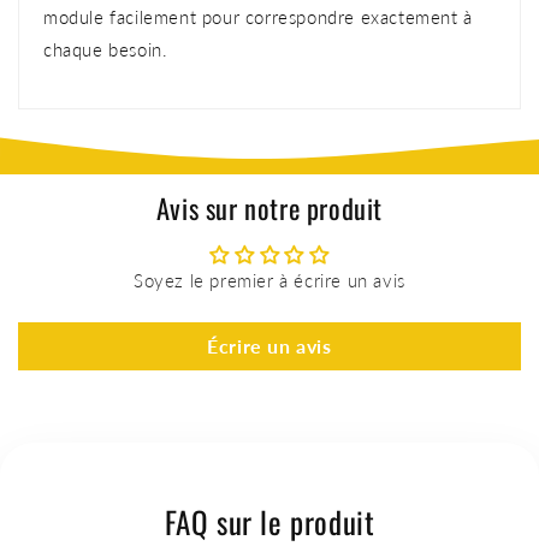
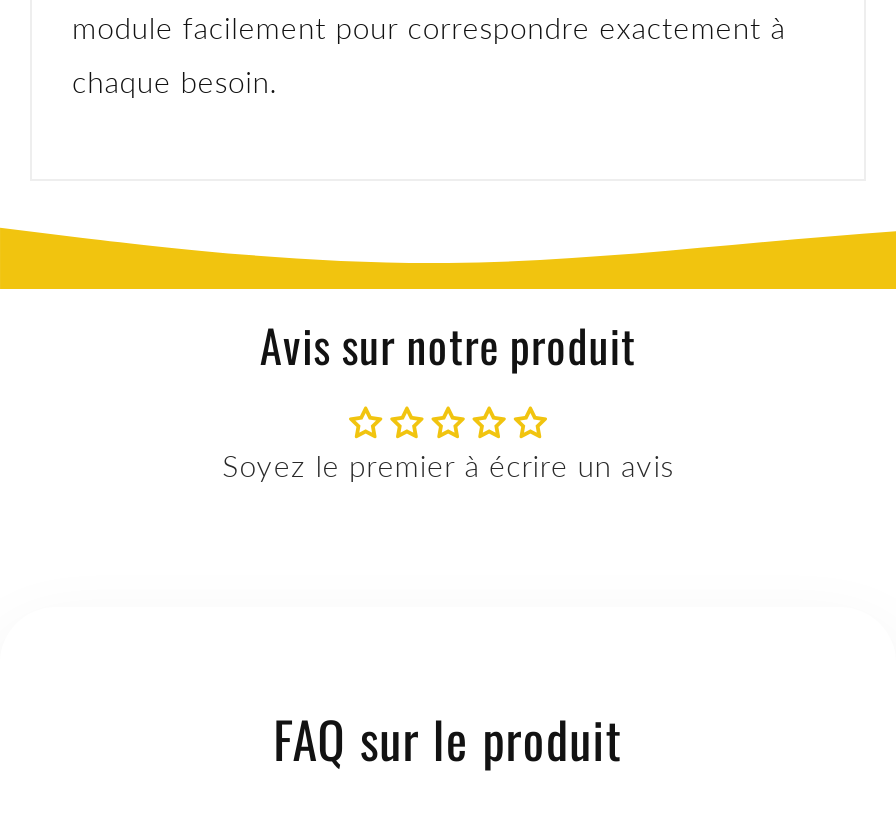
- Écrire un avis
